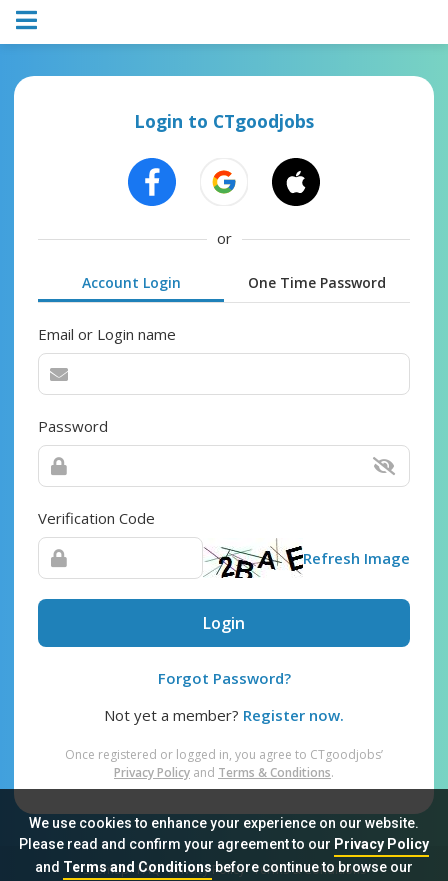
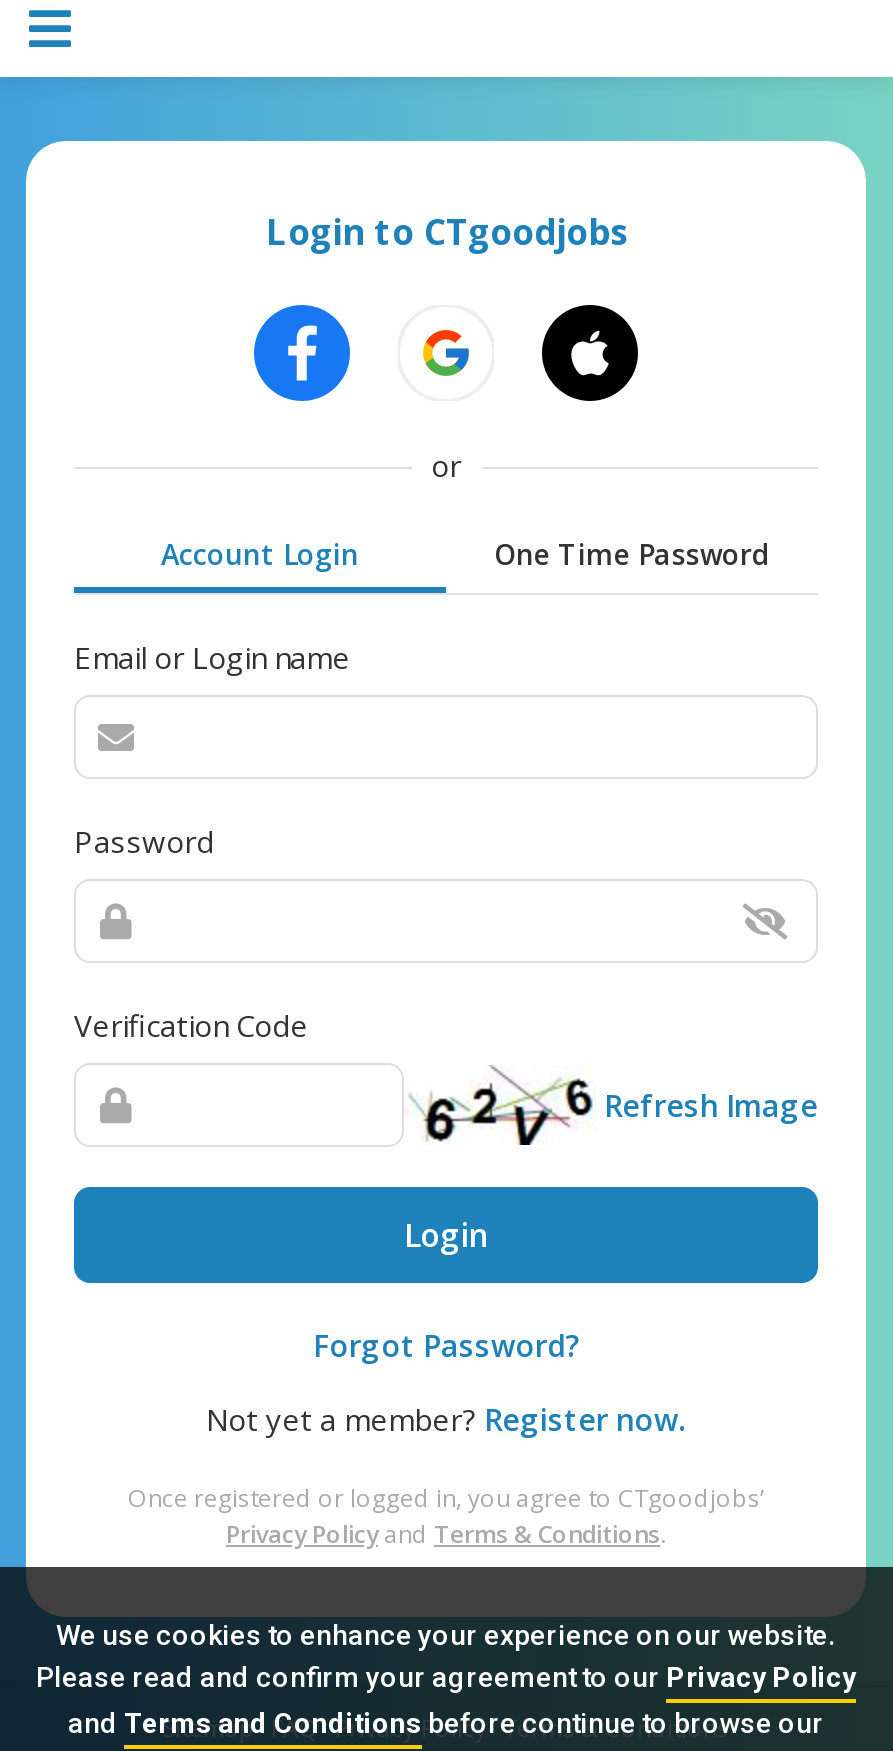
- [image]
+ [image]
